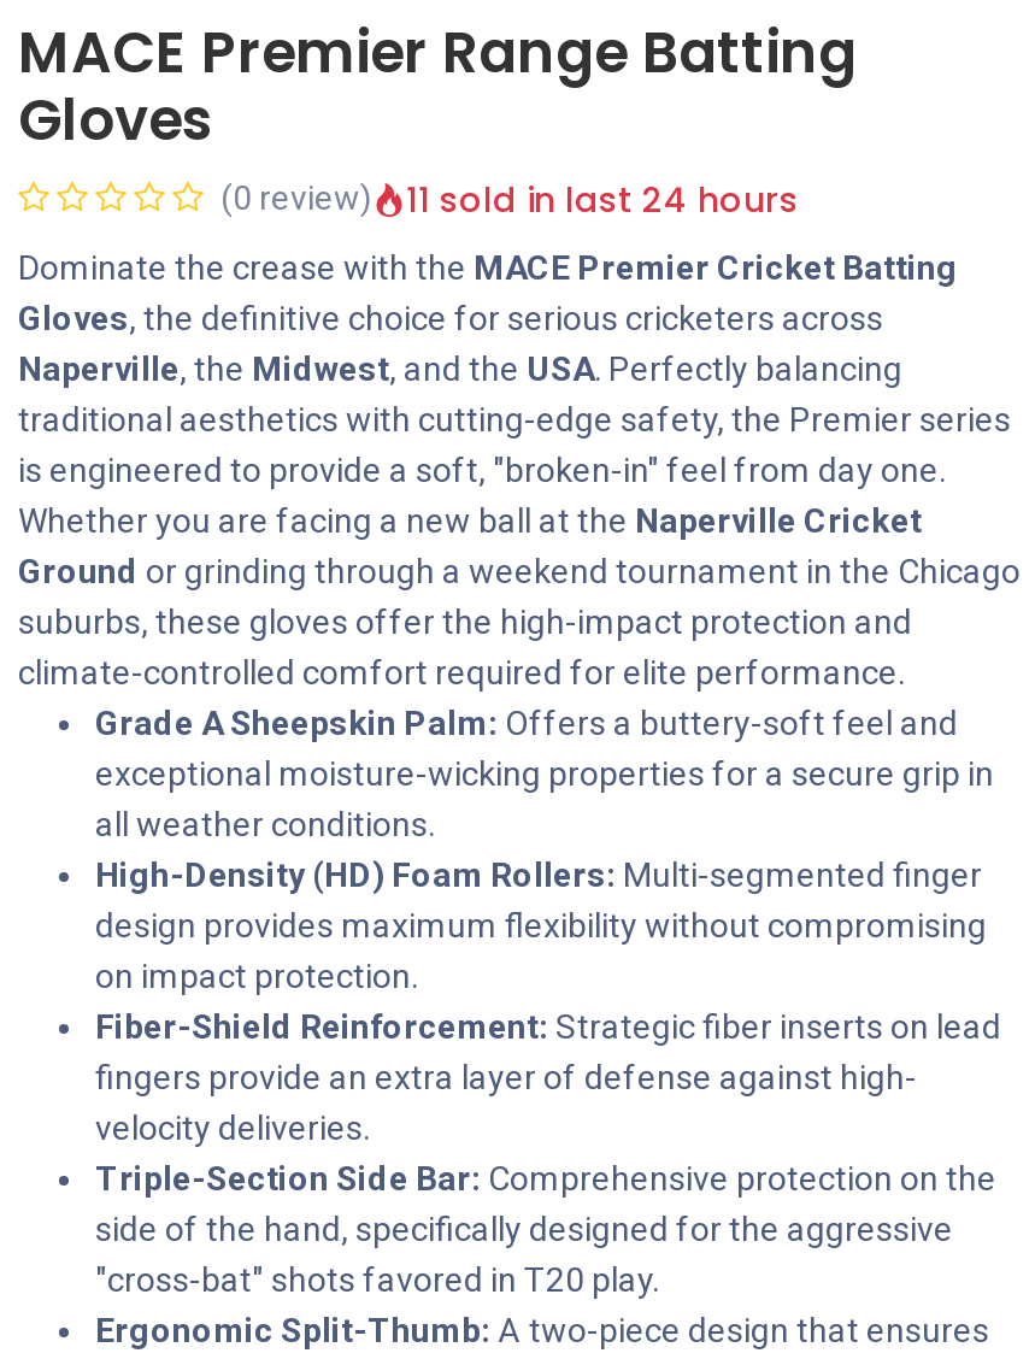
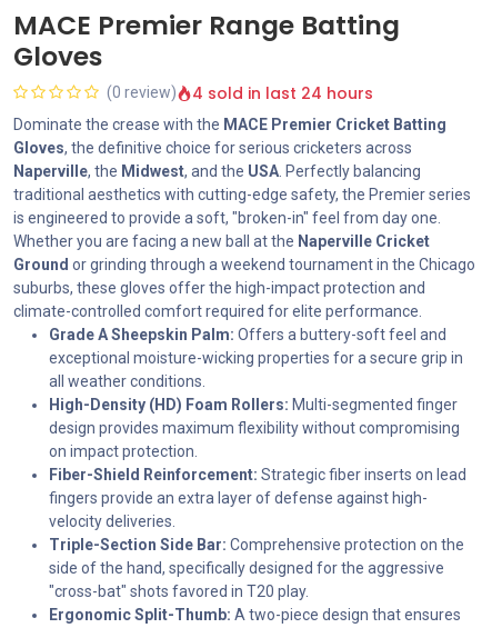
- 11 sold in last 24 hours
+ 4 sold in last 24 hours
